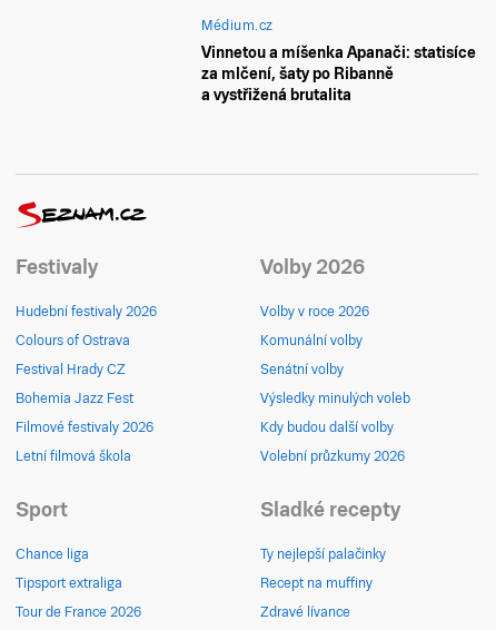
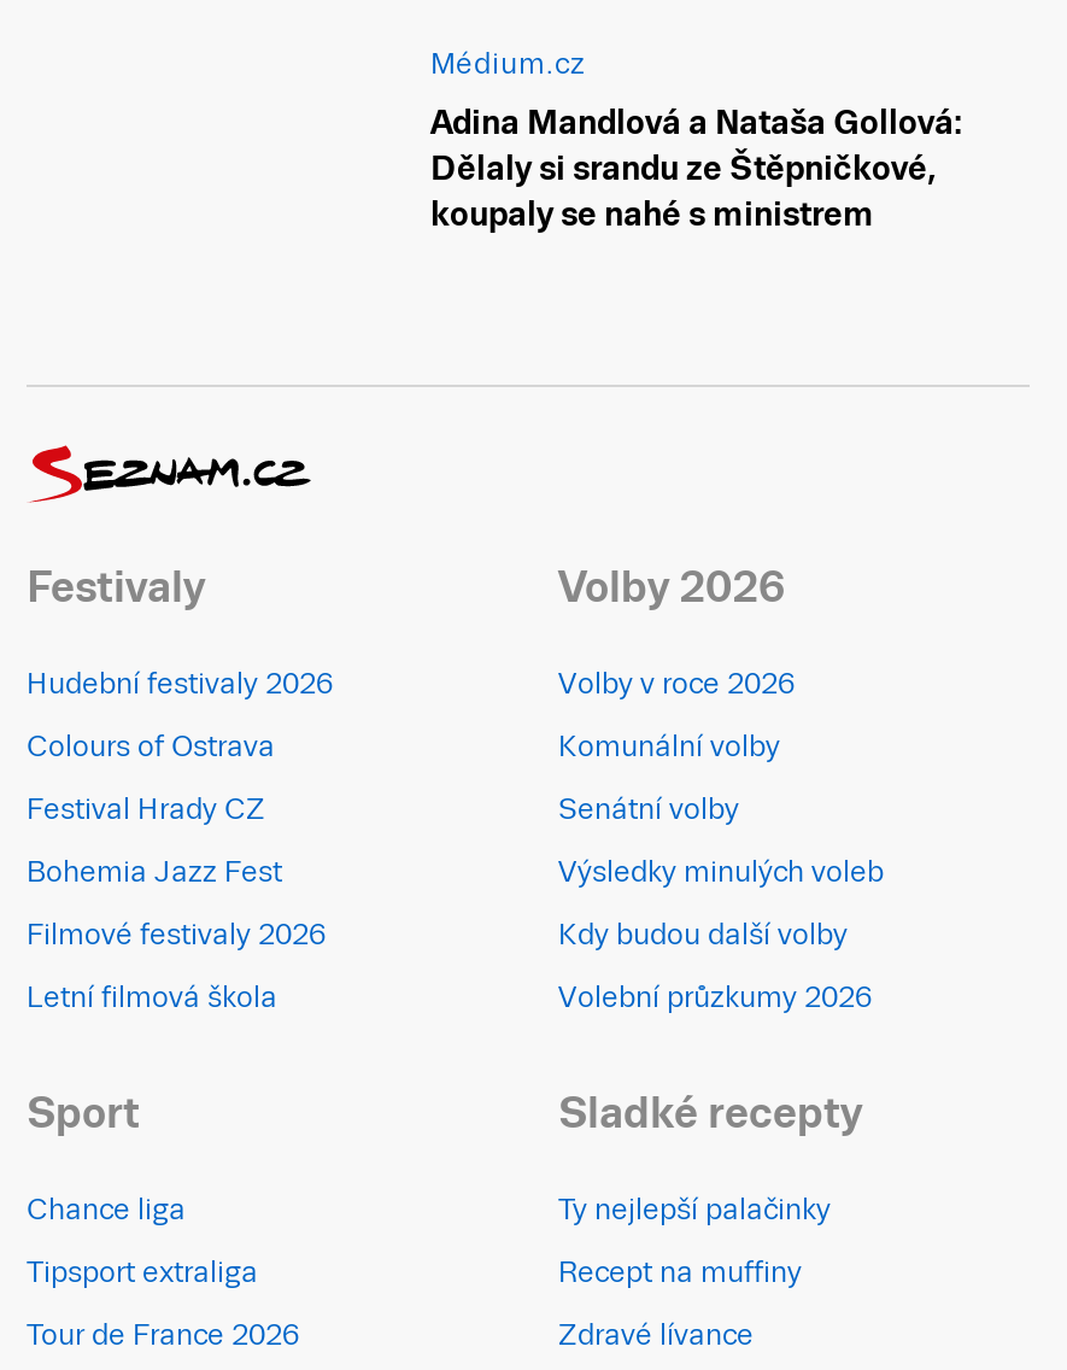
- Vinnetou a míšenka Apanači: statisíce
- za mlčení, šaty po Ribanně
- a vystřižená brutalita
+ Adina Mandlová a Nataša Gollová:
+ Dělaly si srandu ze Štěpničkové,
+ koupaly se nahé s ministrem
